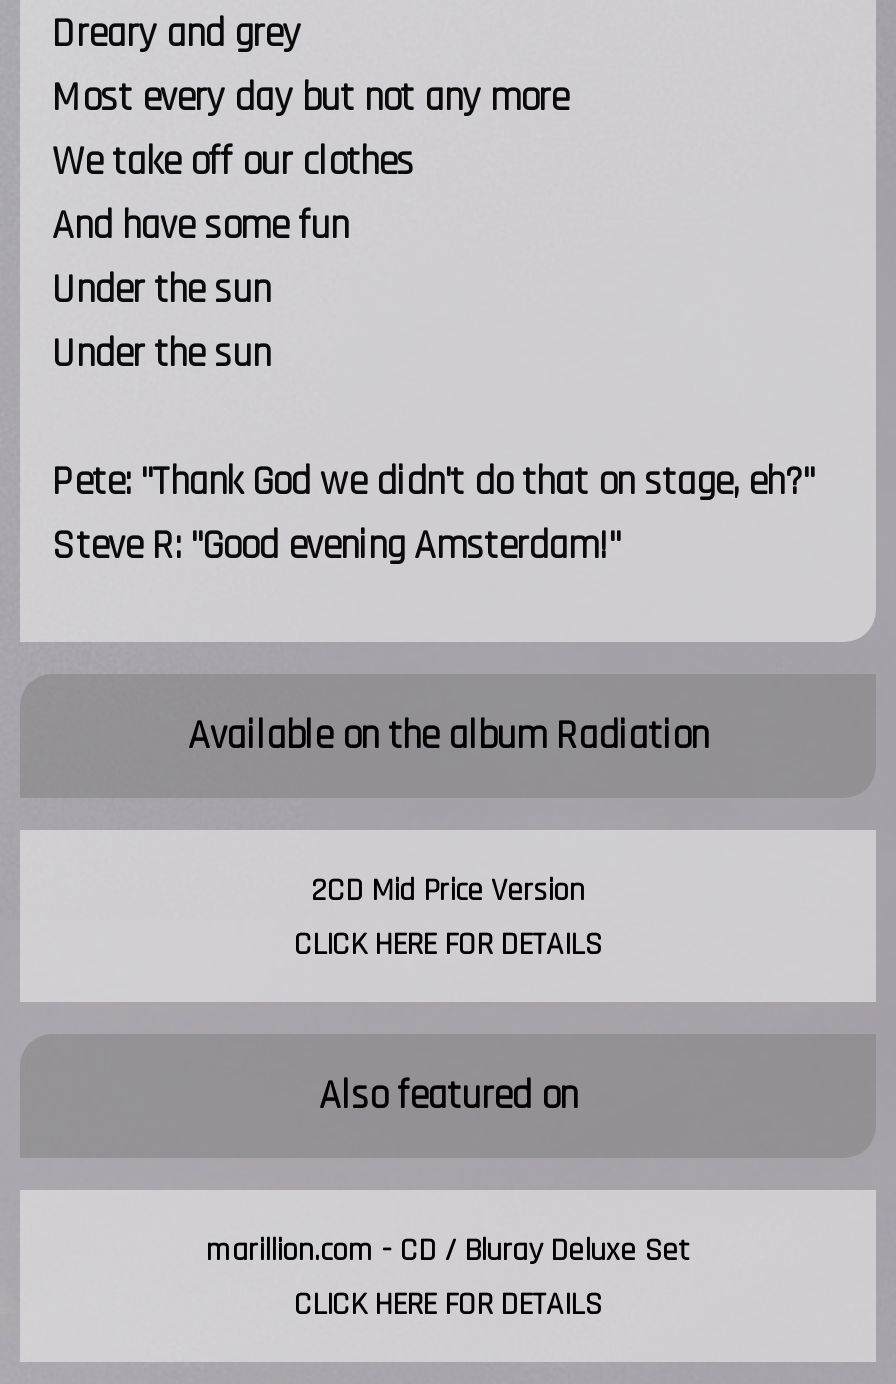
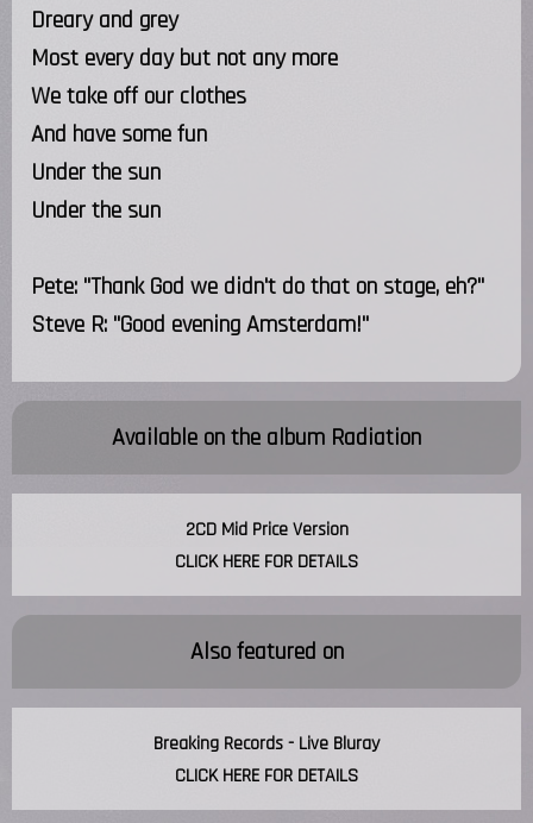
- marillion.com - CD / Bluray Deluxe Set
+ Breaking Records - Live Bluray
